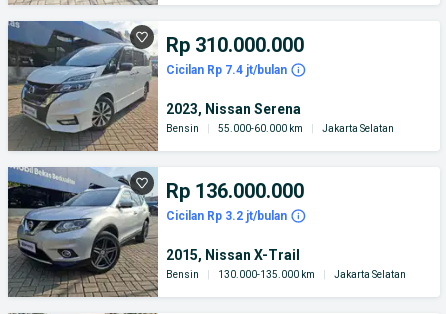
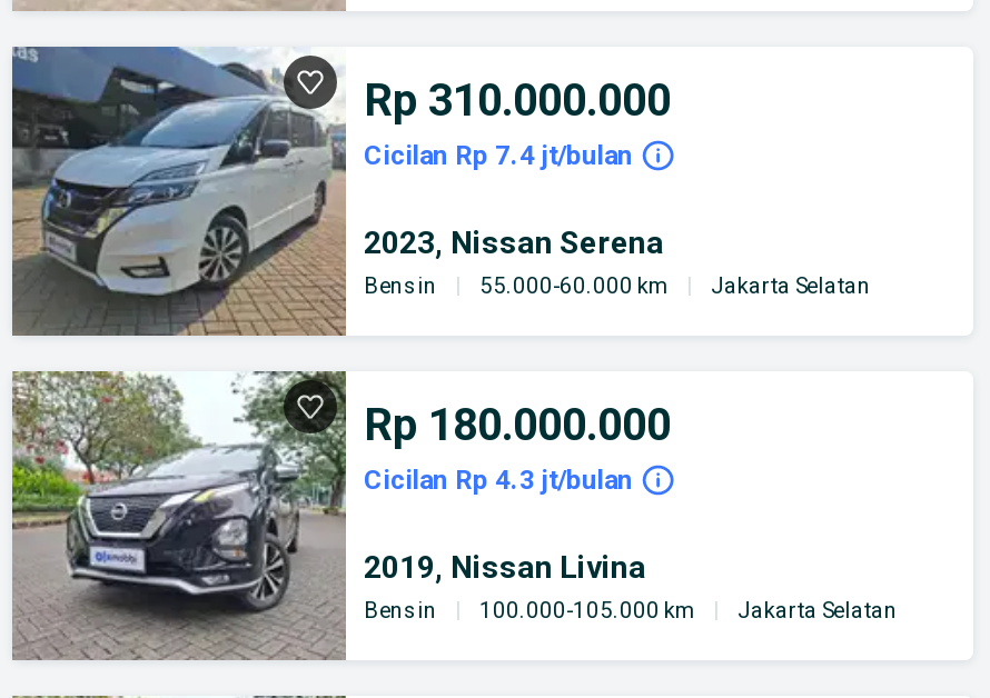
- [image]
- Rp 136.000.000
+ [image]
+ Rp 180.000.000

- Cicilan Rp 3.2 jt/bulan
+ Cicilan Rp 4.3 jt/bulan

- 2015, Nissan X-Trail
+ 2019, Nissan Livina

- 130.000-135.000 km
+ 100.000-105.000 km
